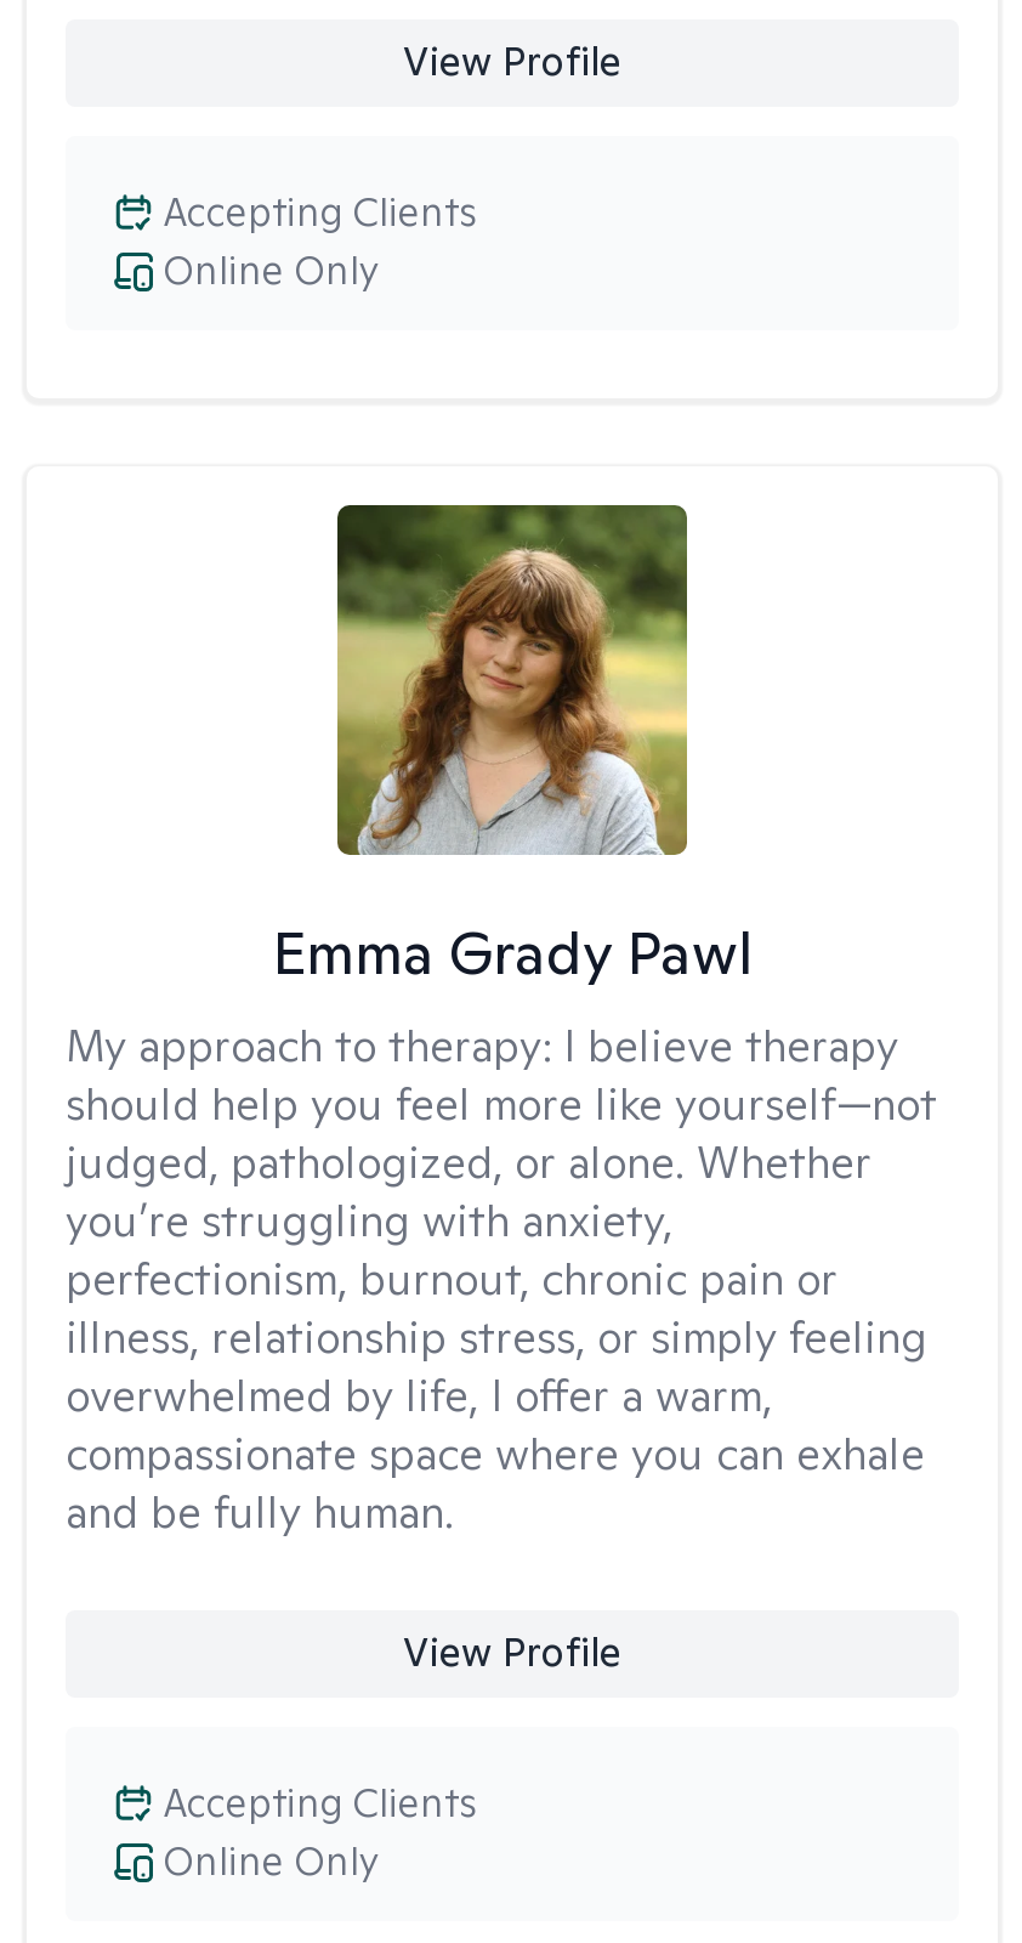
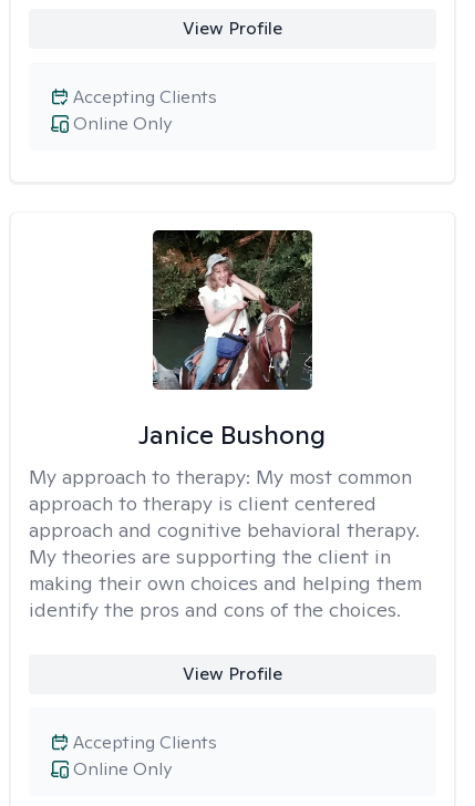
- [image]
+ [image]

- Emma Grady Pawl
- My approach to therapy: I believe therapy
- should help you feel more like yourself—not
- judged, pathologized, or alone. Whether
- you’re struggling with anxiety,
- perfectionism, burnout, chronic pain or
- illness, relationship stress, or simply feeling
- overwhelmed by life, I offer a warm,
- compassionate space where you can exhale
- and be fully human.
+ Janice Bushong
+ My approach to therapy: My most common
+ approach to therapy is client centered
+ approach and cognitive behavioral therapy.
+ My theories are supporting the client in
+ making their own choices and helping them
+ identify the pros and cons of the choices.
